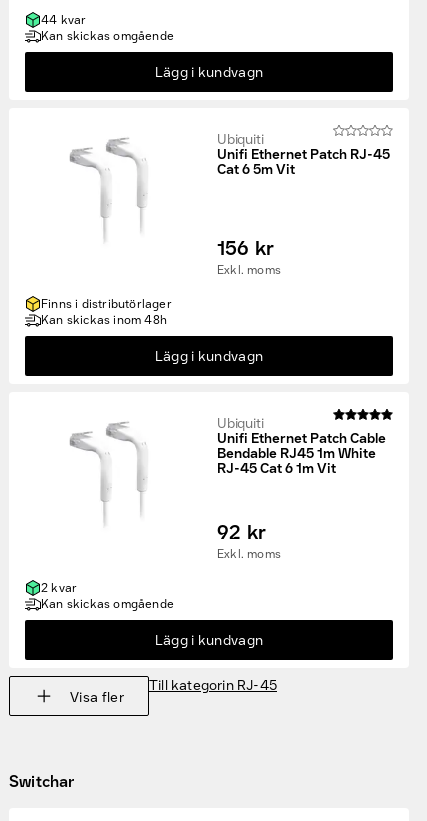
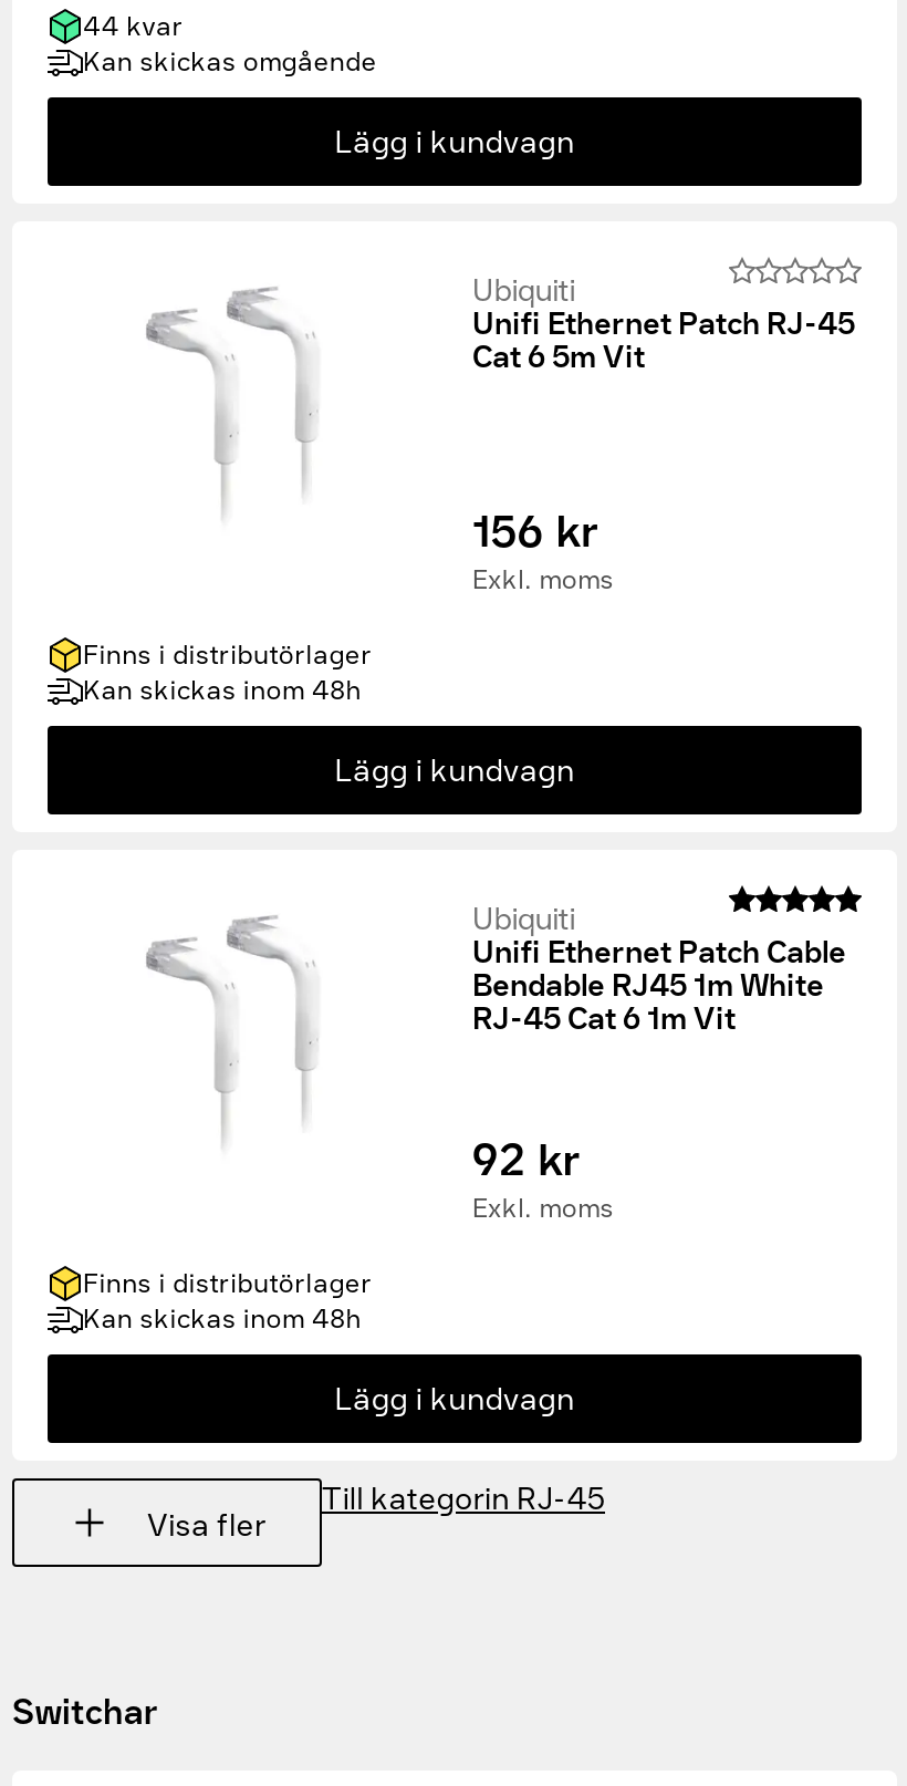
- 2 kvar
- Kan skickas omgående
+ Finns i distributörlager
+ Kan skickas inom 48h
